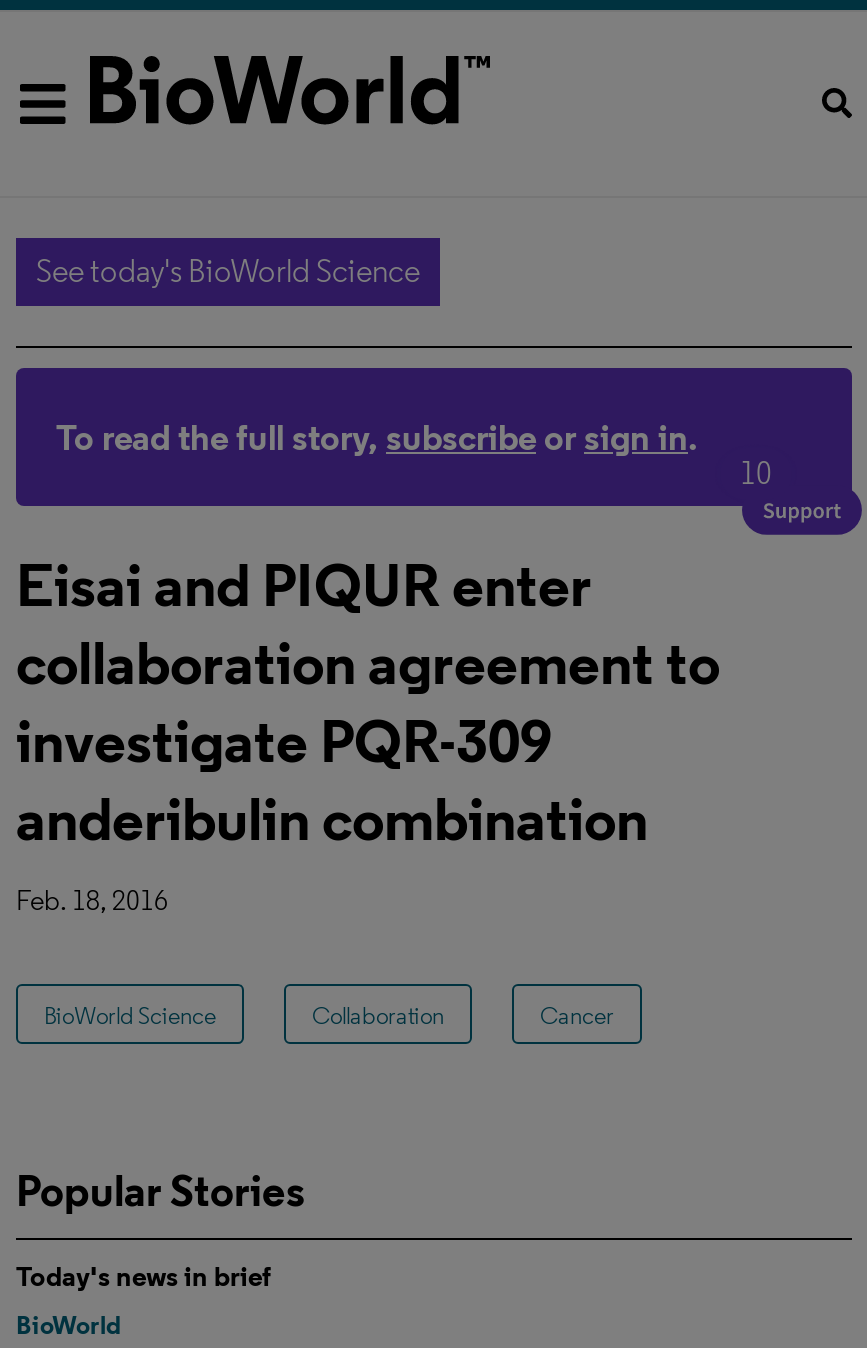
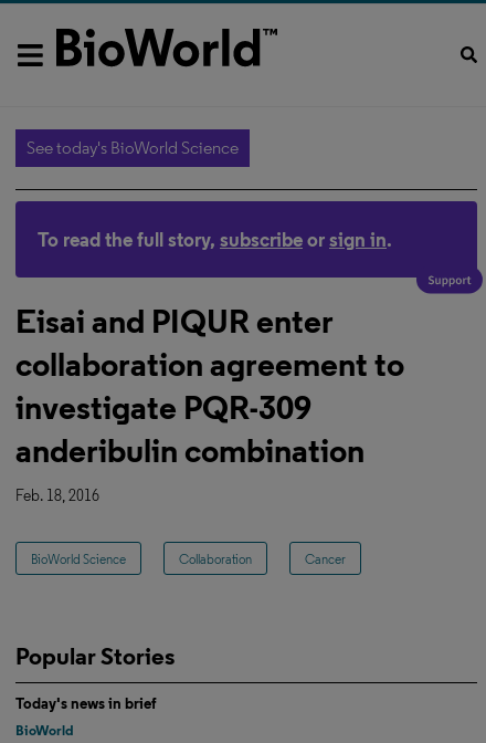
- 10
